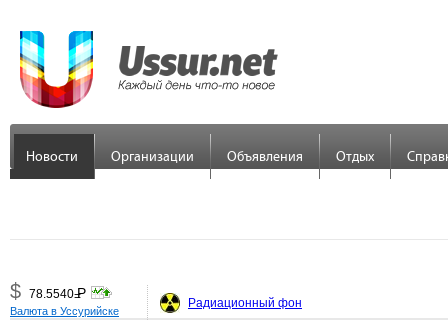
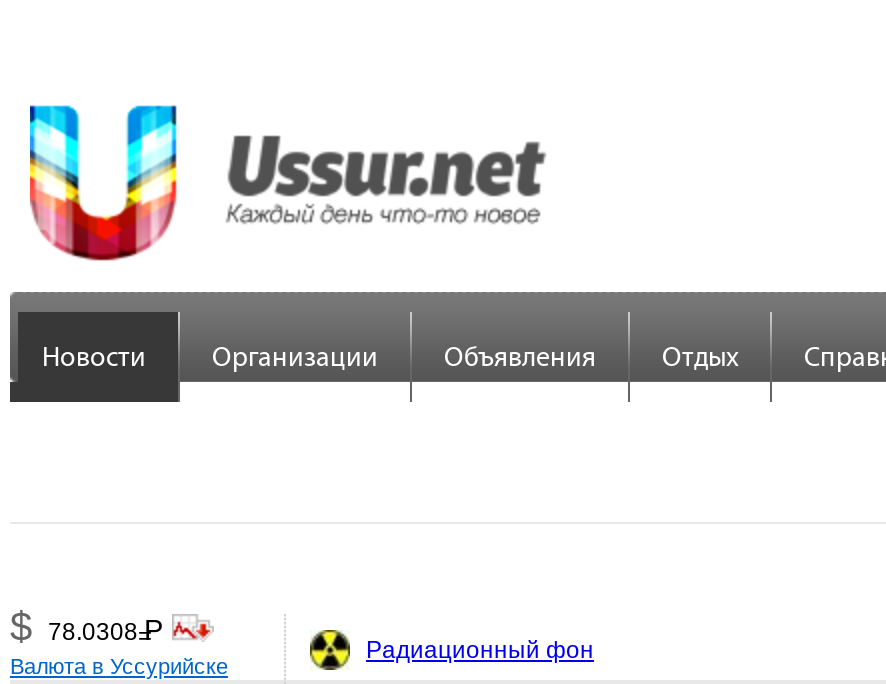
- $ 78.5540= Р
+ $ 78.0308= Р
